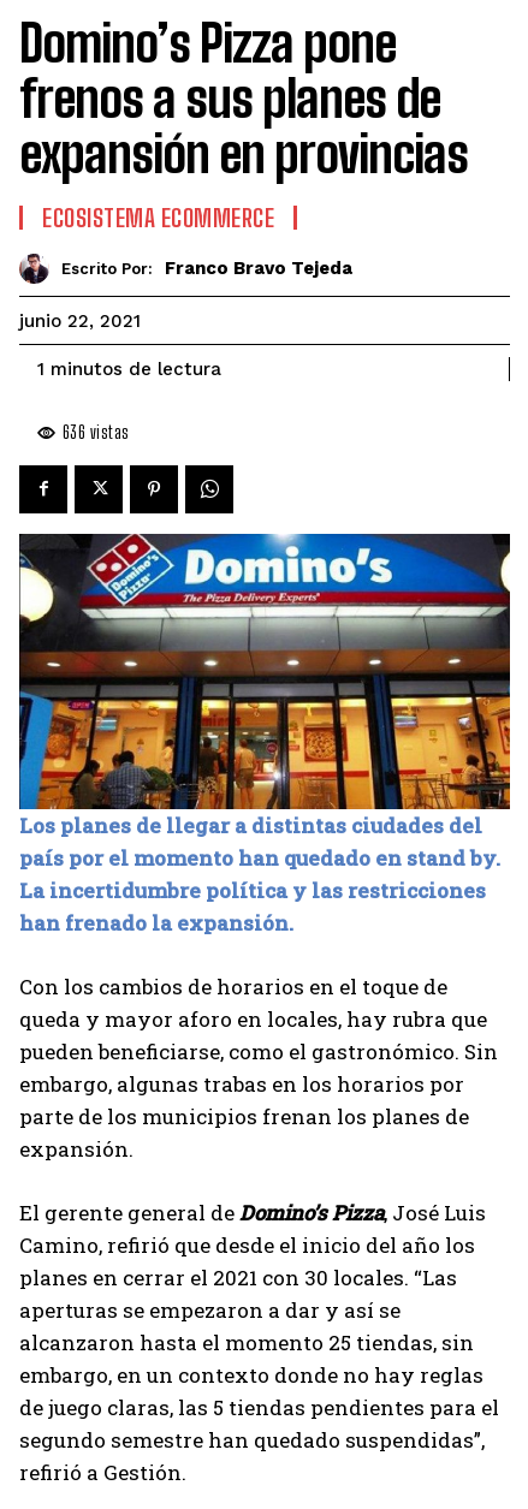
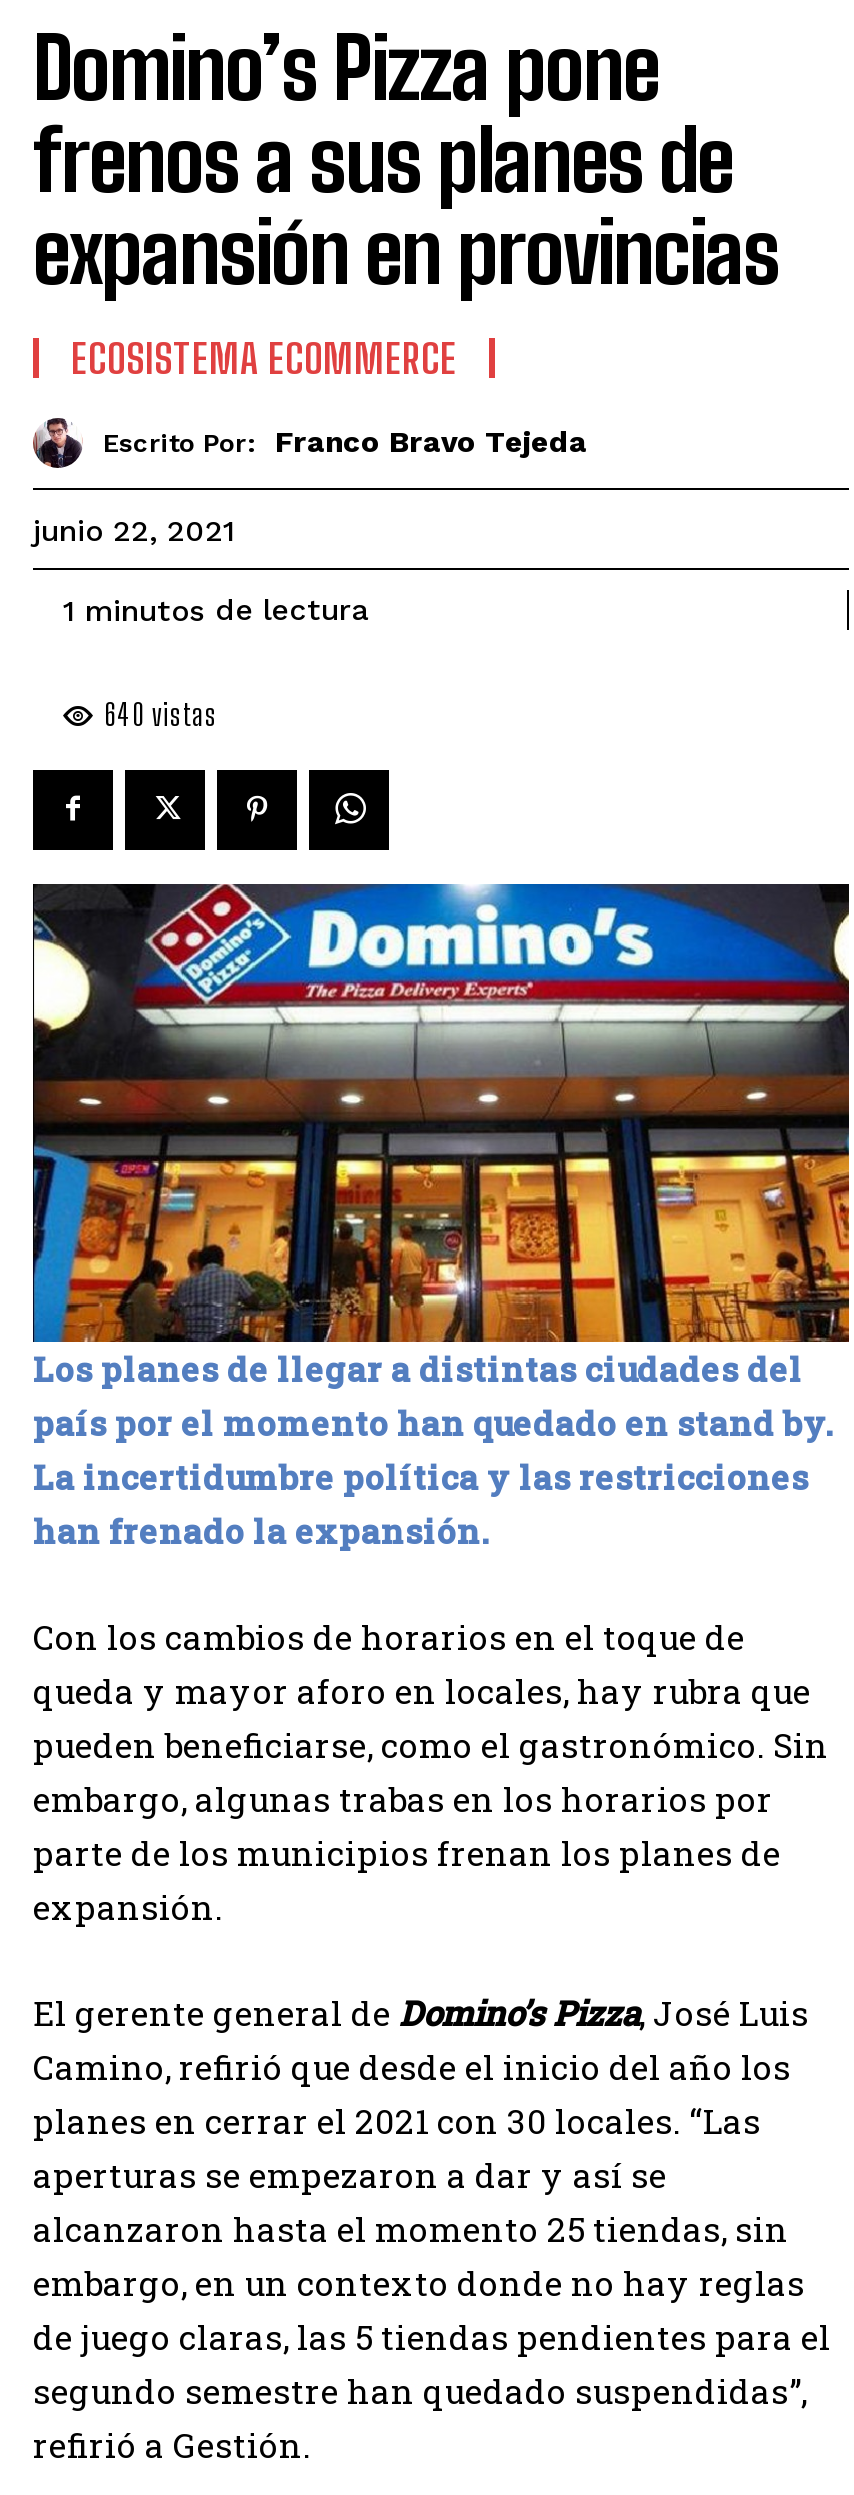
- 636 vistas
+ 640 vistas
